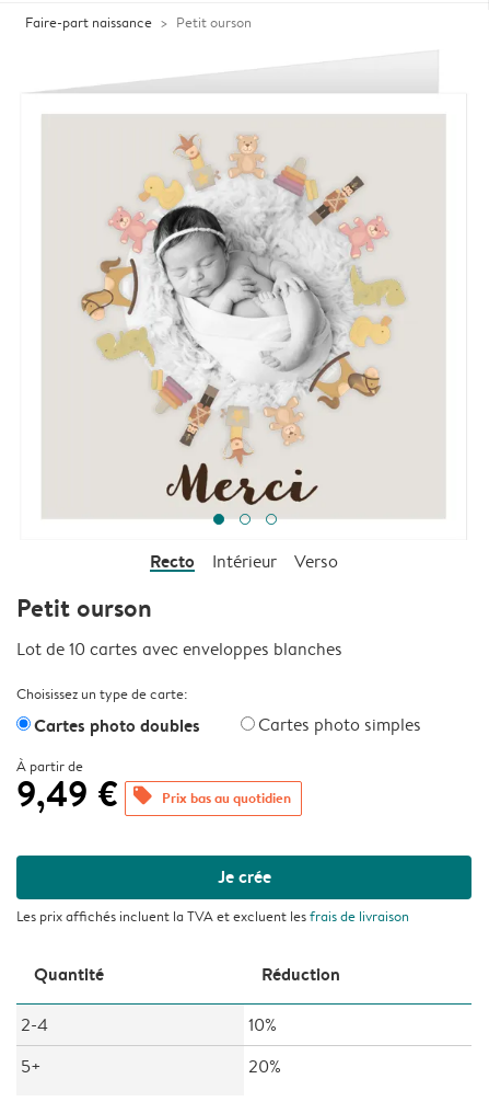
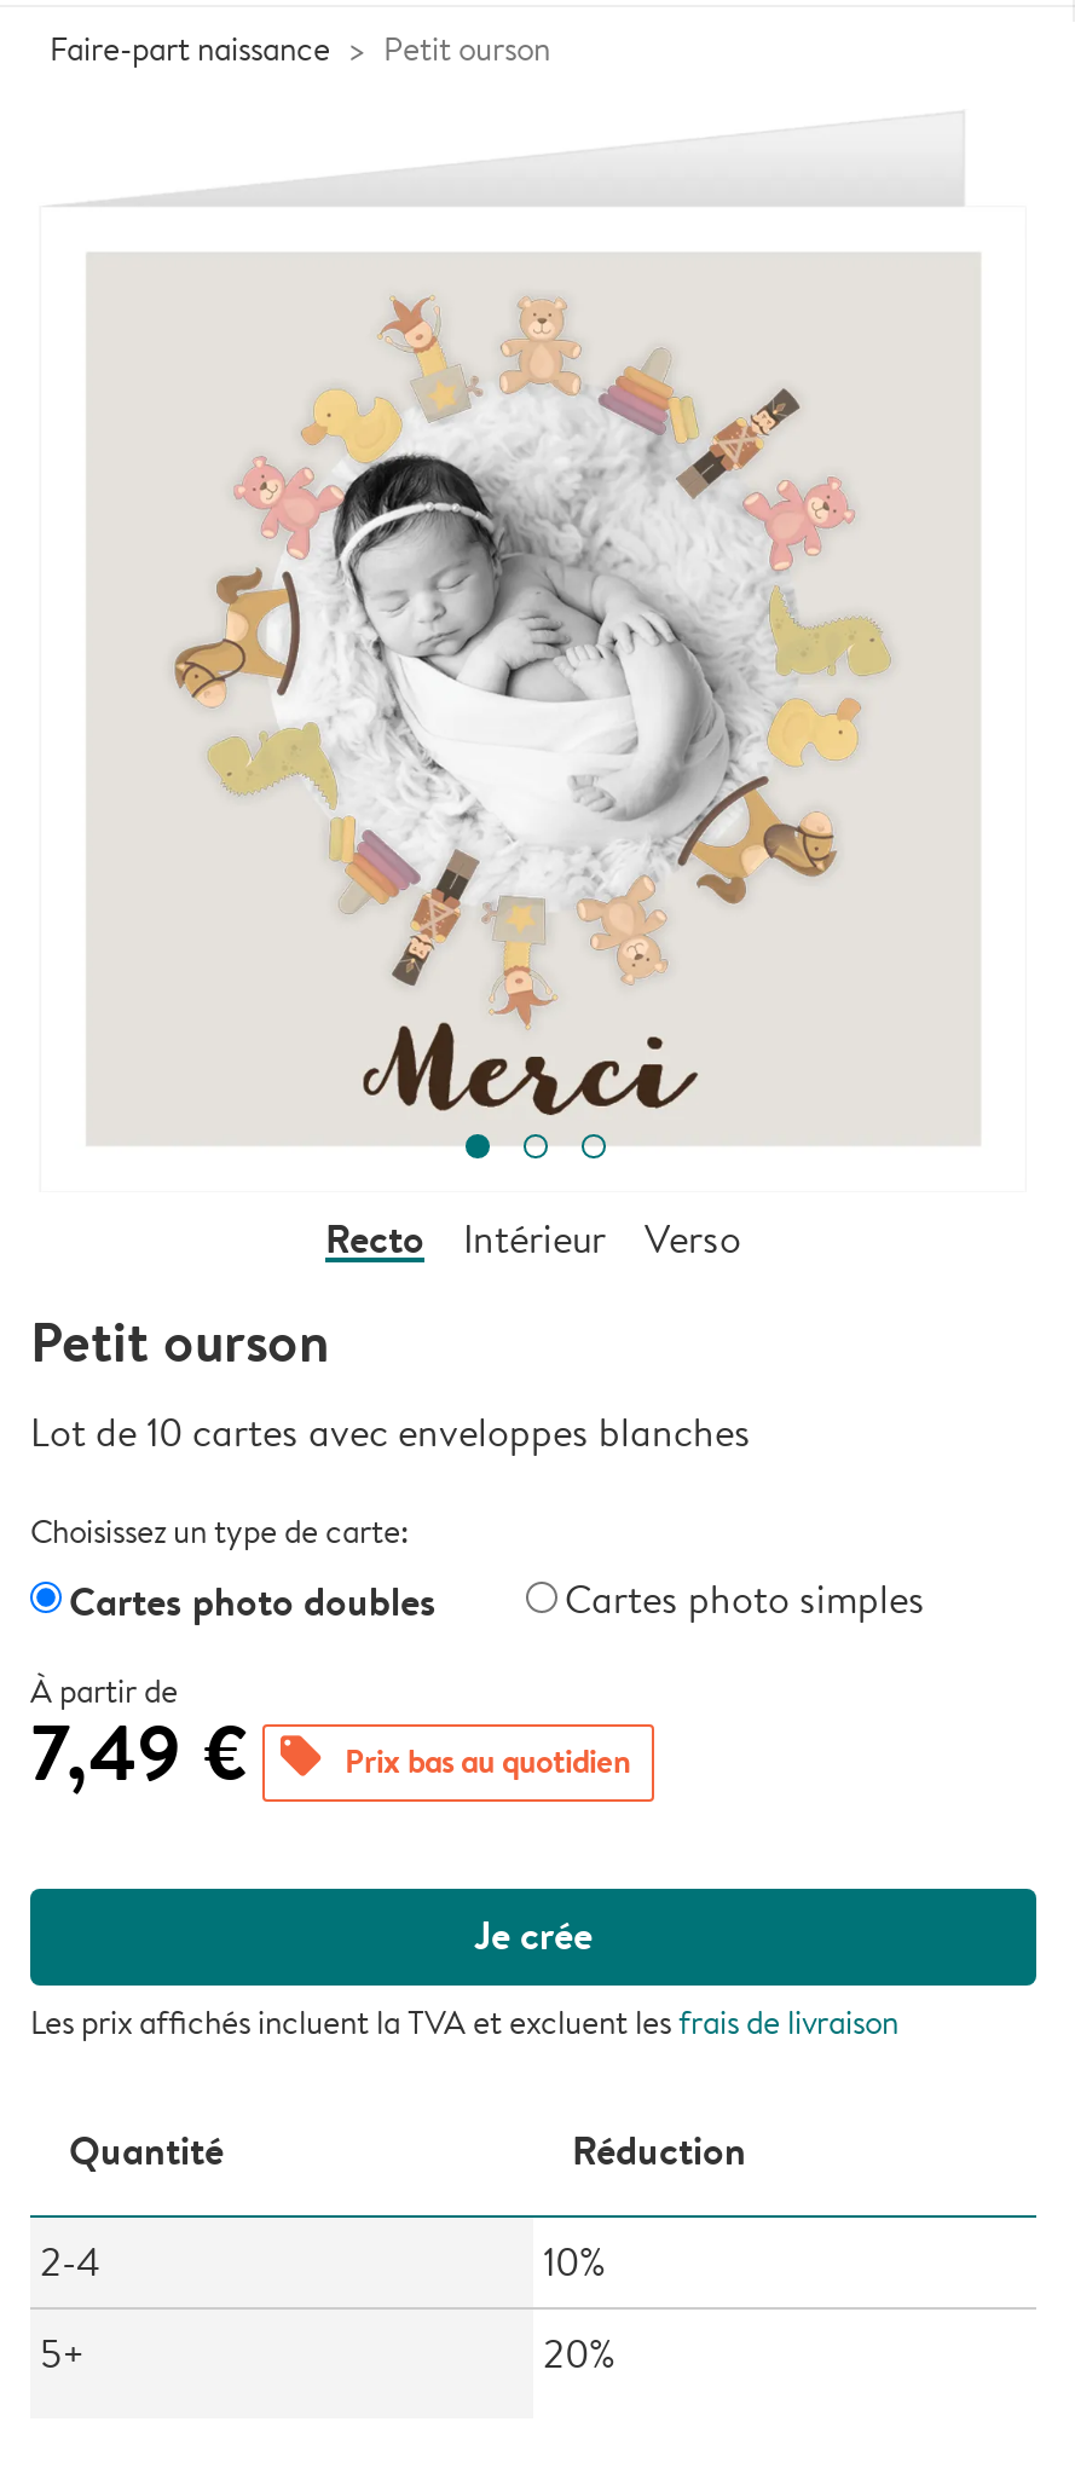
- 9,49 €
+ 7,49 €
